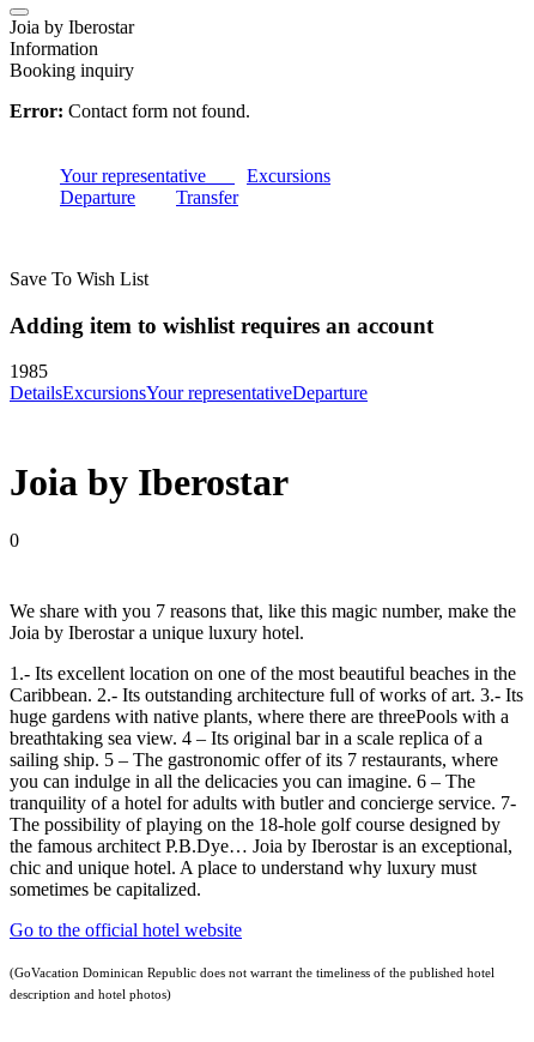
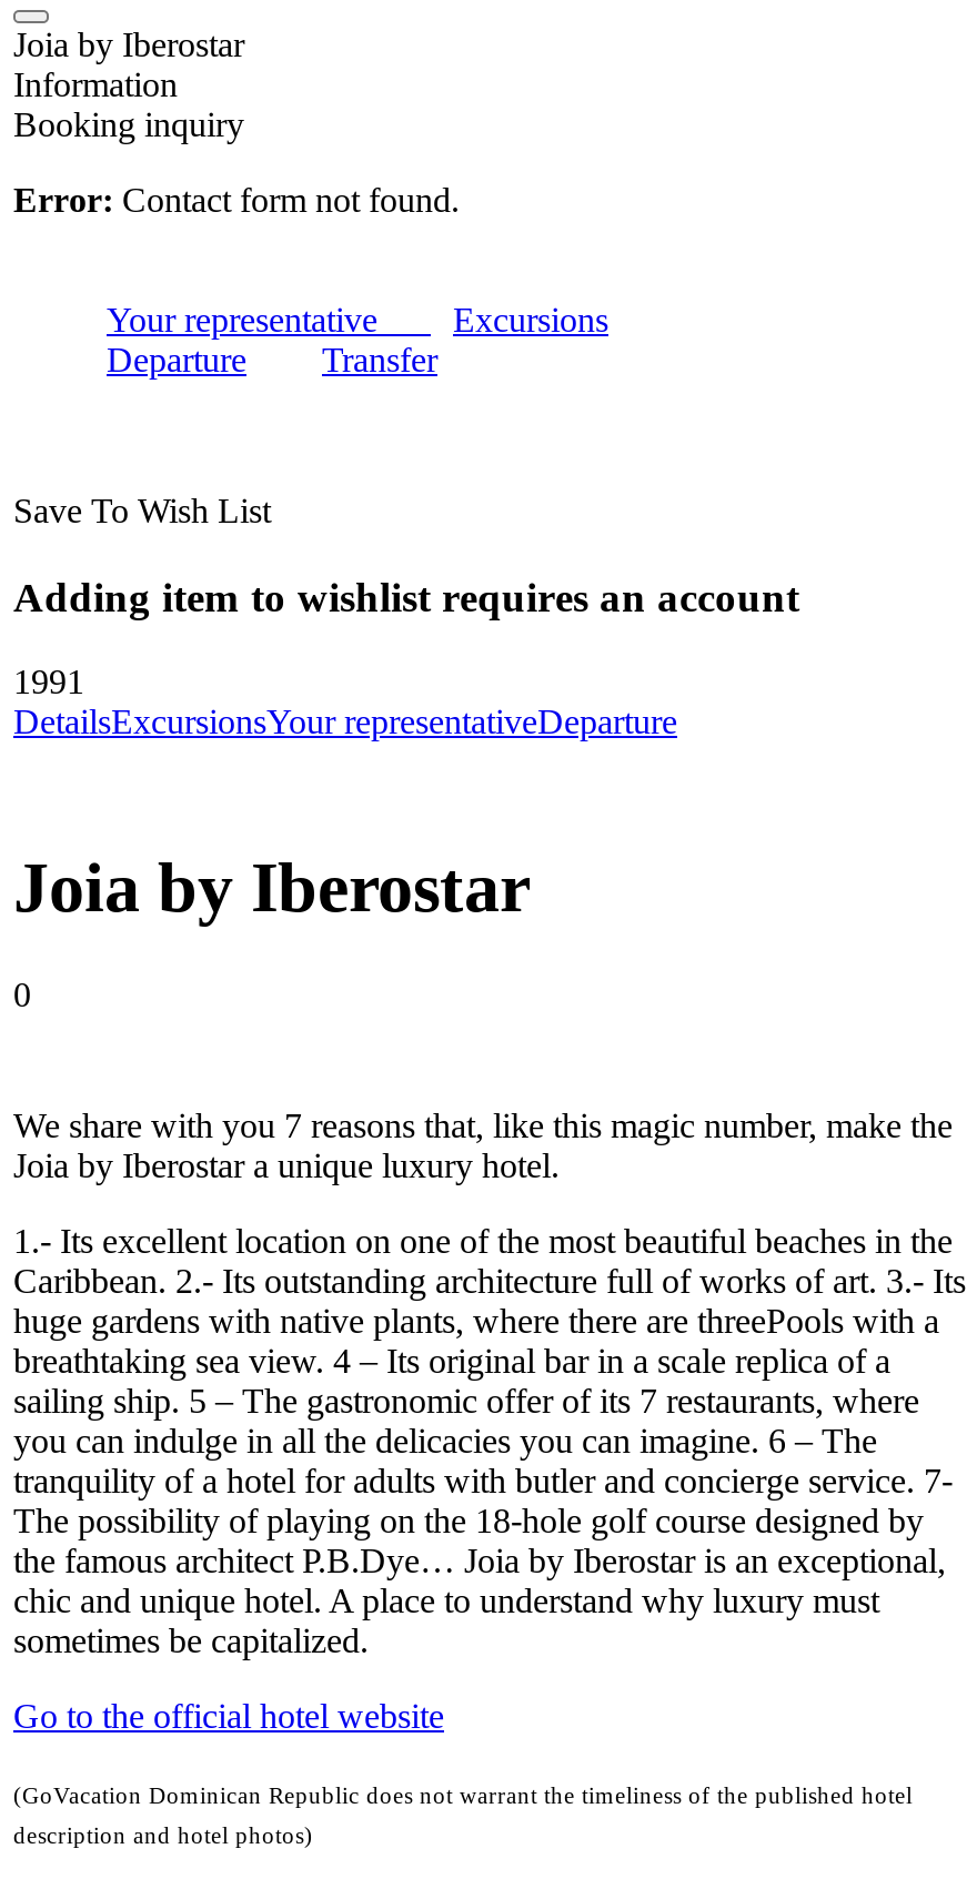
- 1985
+ 1991
